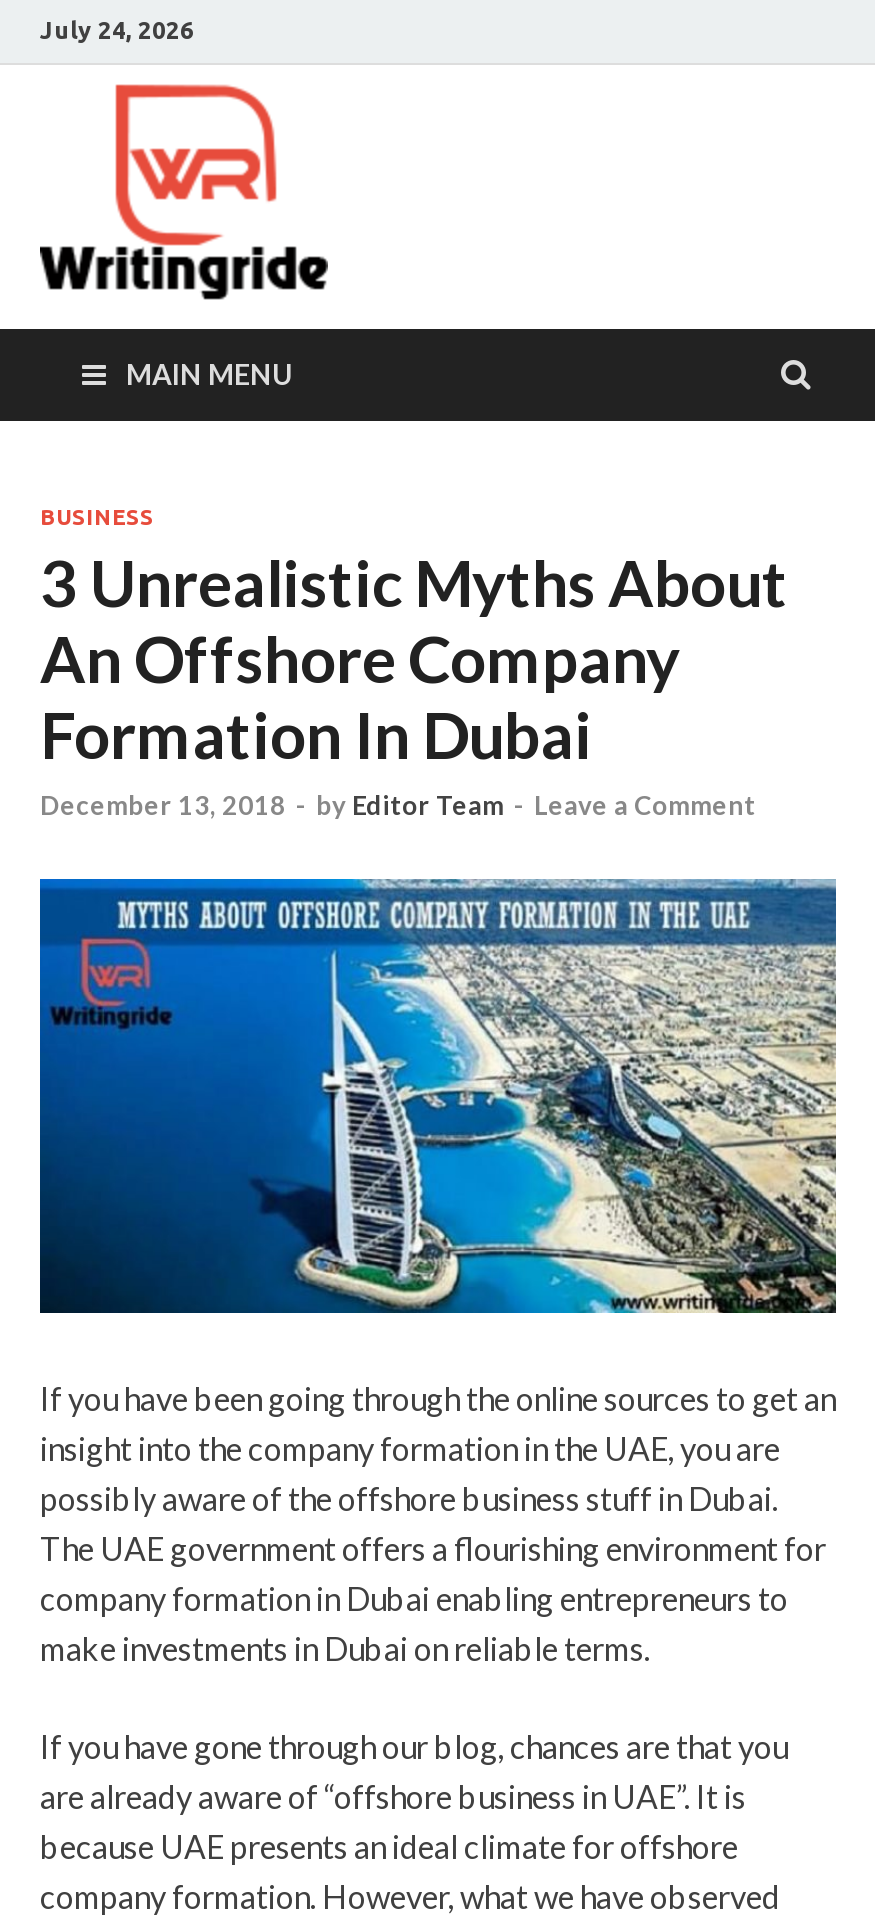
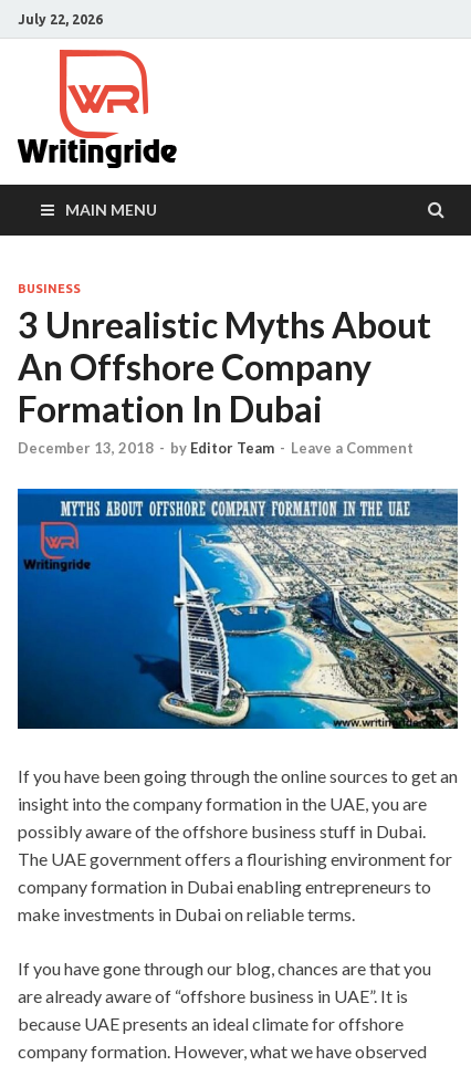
- July 24, 2026
+ July 22, 2026
